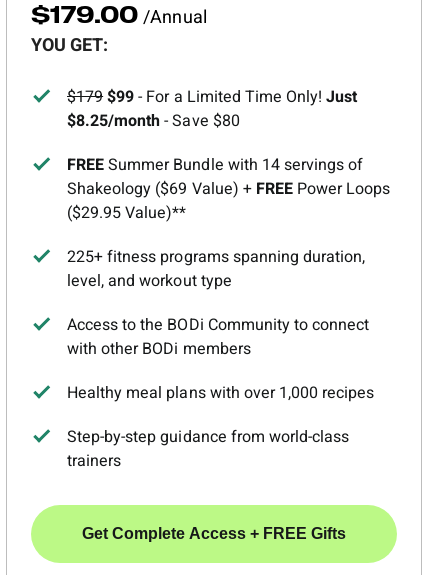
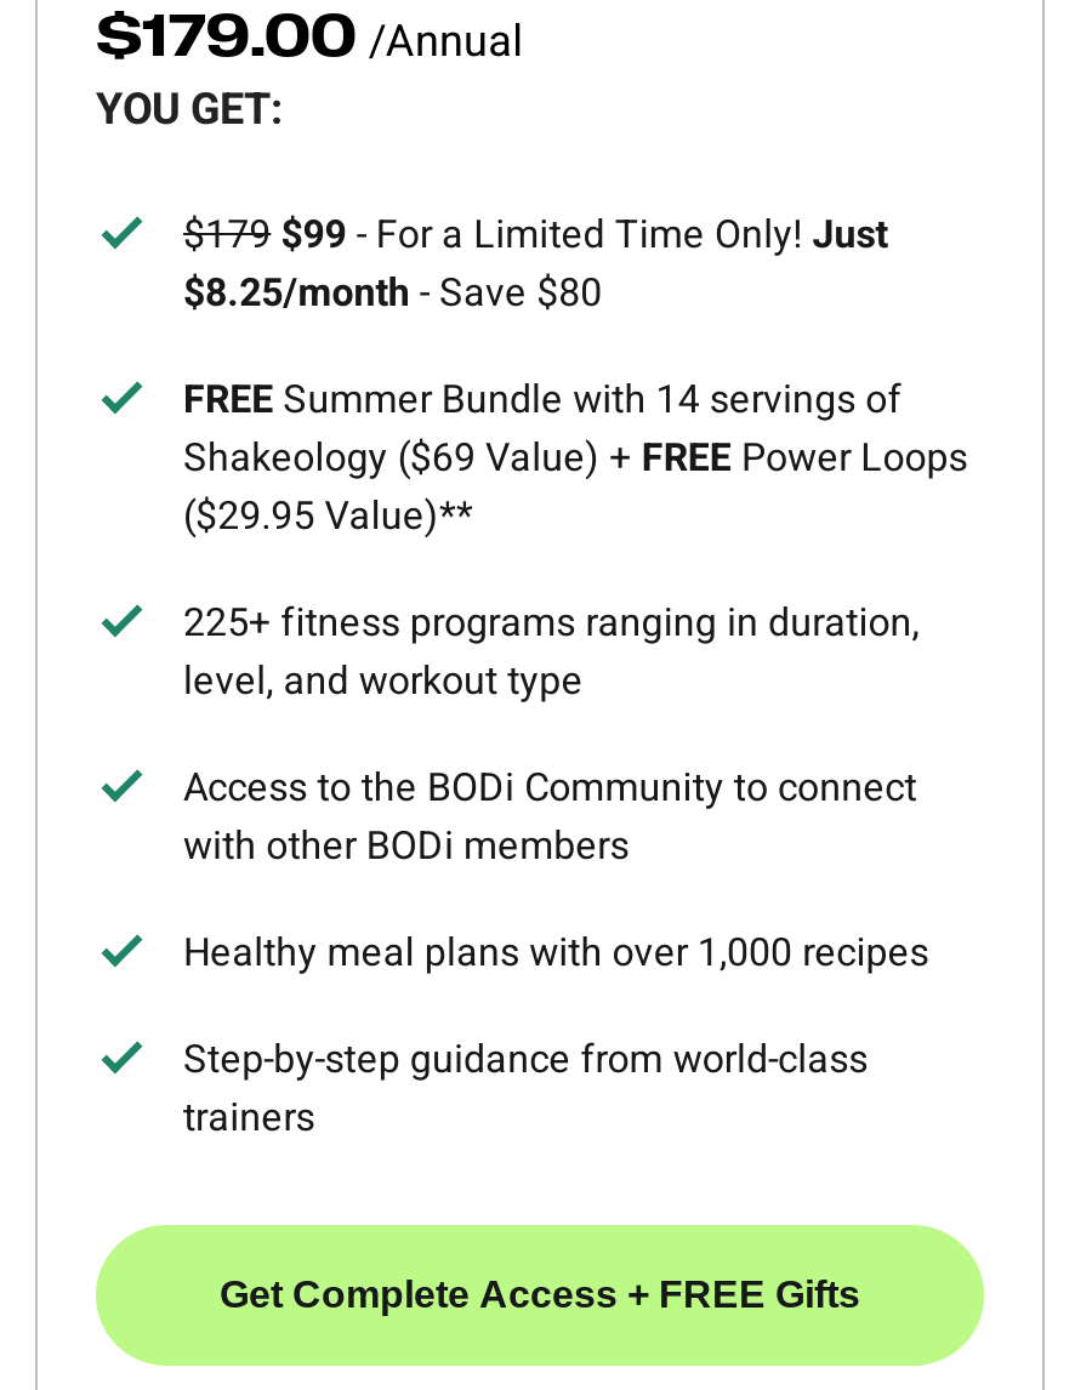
- 225+ fitness programs spanning duration,
+ 225+ fitness programs ranging in duration,
